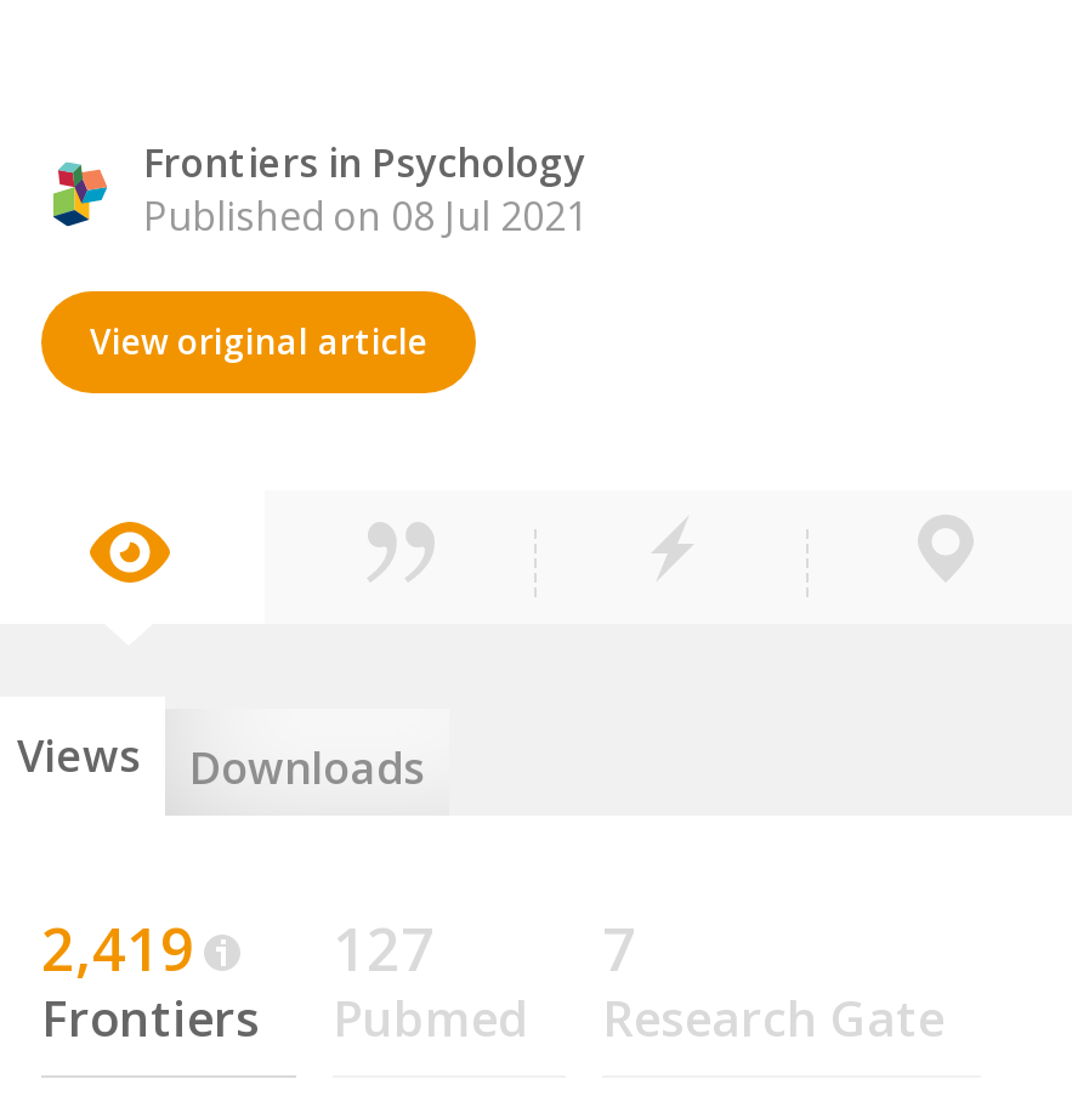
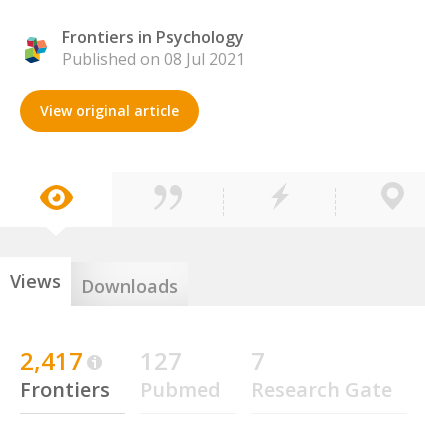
- 2,419
+ 2,417
